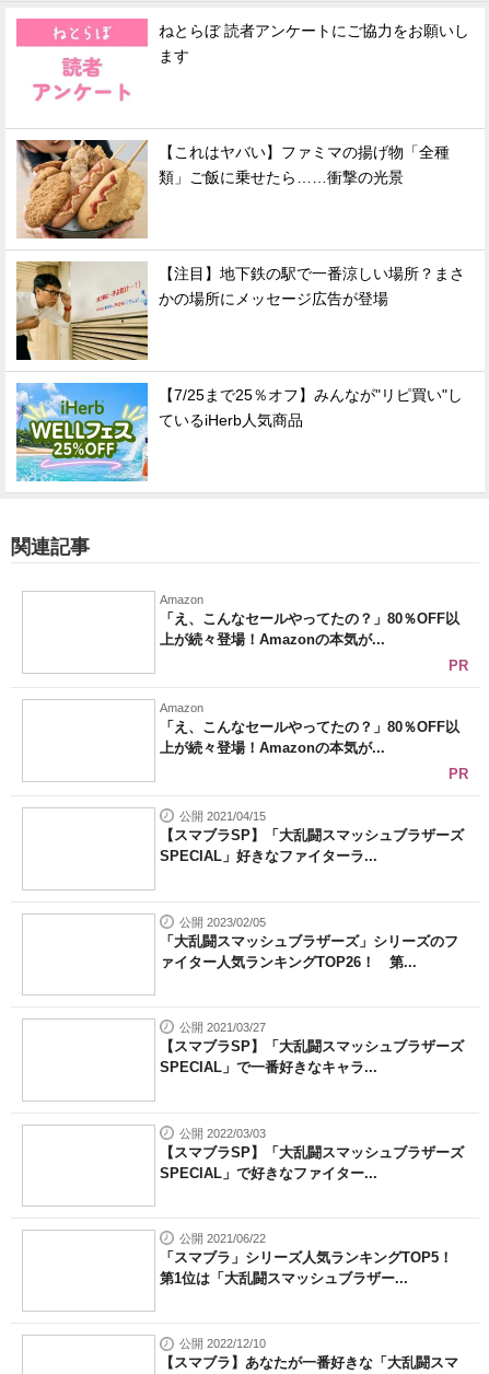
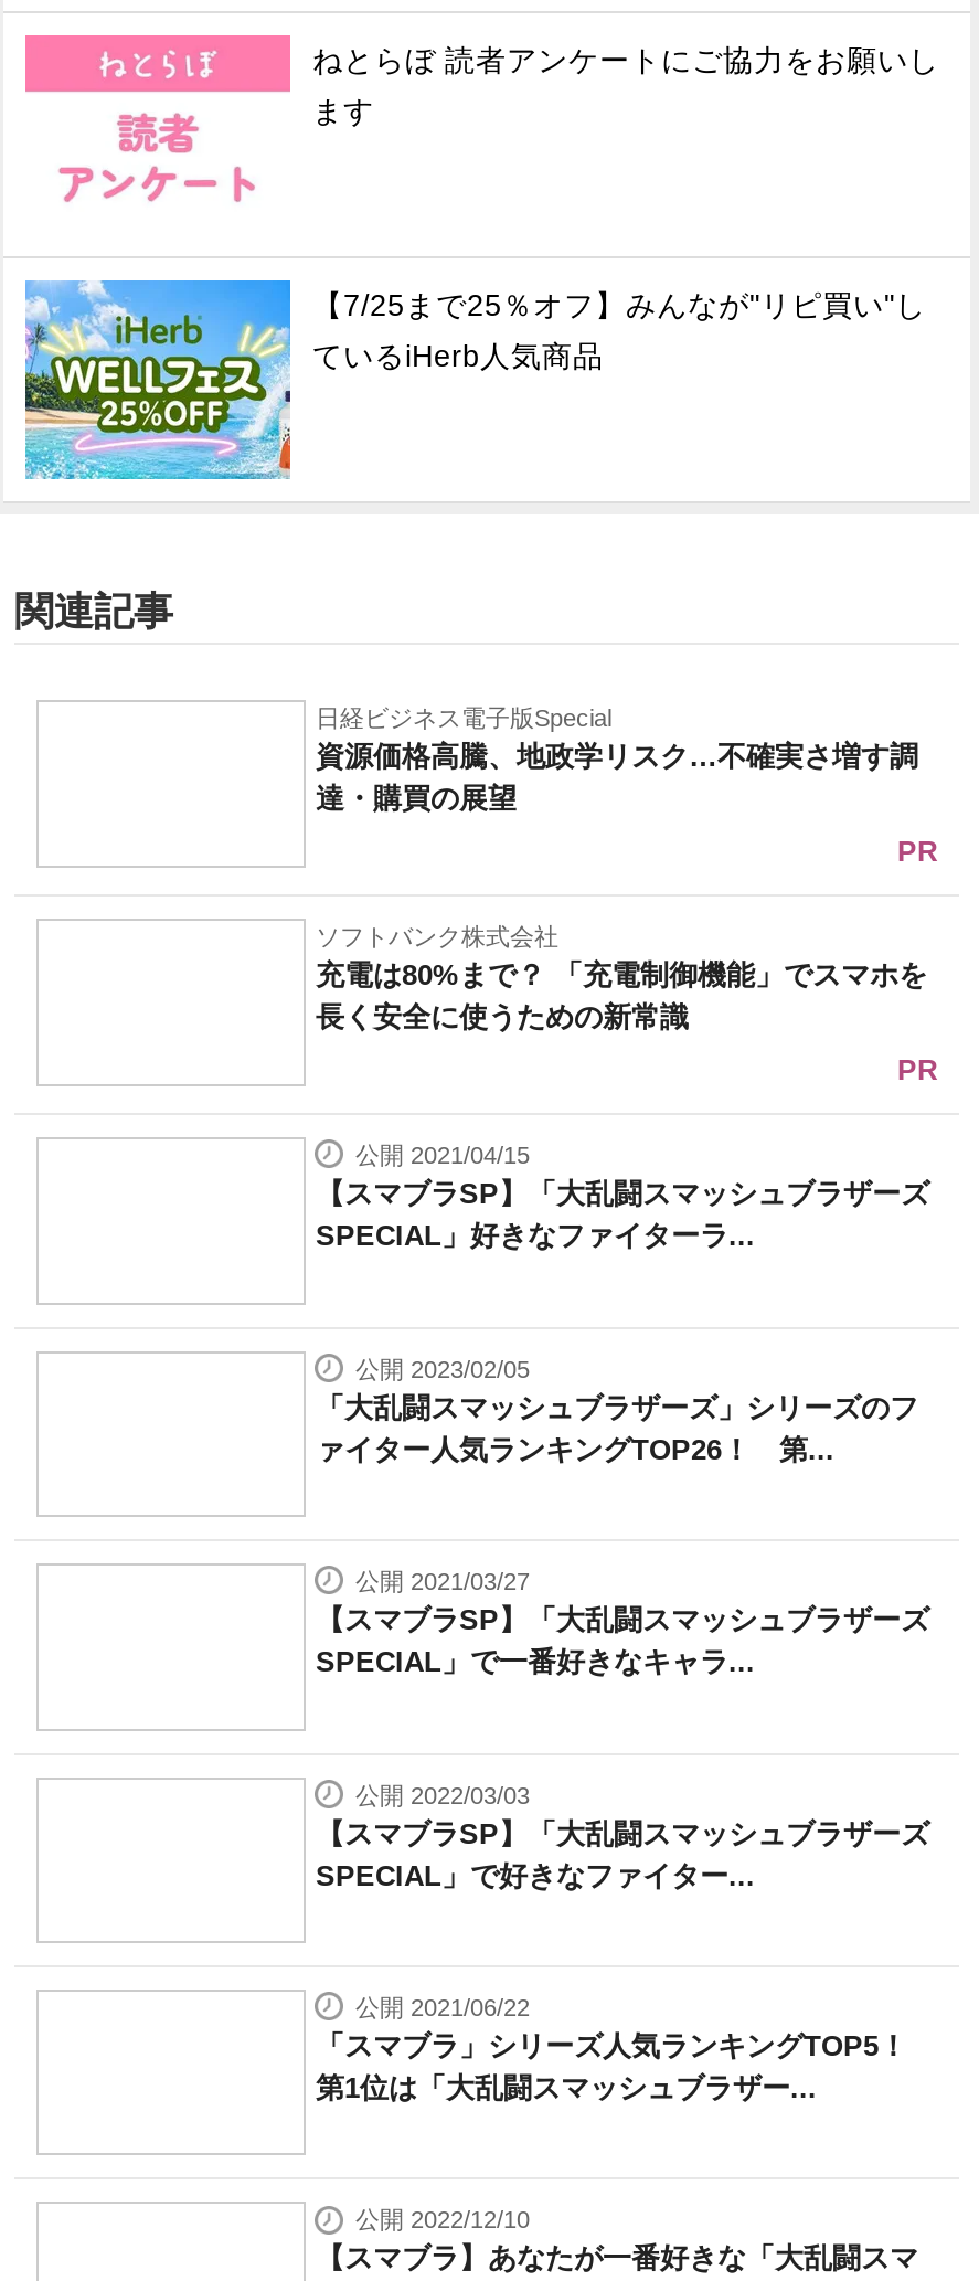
- [image]
- 【これはヤバい】ファミマの揚げ物「全種
- 類」ご飯に乗せたら……衝撃の光景

- [image]
- 【注目】地下鉄の駅で一番涼しい場所？まさ
- かの場所にメッセージ広告が登場

- Amazon
- 「え、こんなセールやってたの？」80％OFF以
- 上が続々登場！Amazonの本気が...
+ 日経ビジネス電子版Special
+ 資源価格高騰、地政学リスク…不確実さ増す調
+ 達・購買の展望

- Amazon
- 「え、こんなセールやってたの？」80％OFF以
- 上が続々登場！Amazonの本気が...
+ ソフトバンク株式会社
+ 充電は80%まで？ 「充電制御機能」でスマホを
+ 長く安全に使うための新常識
